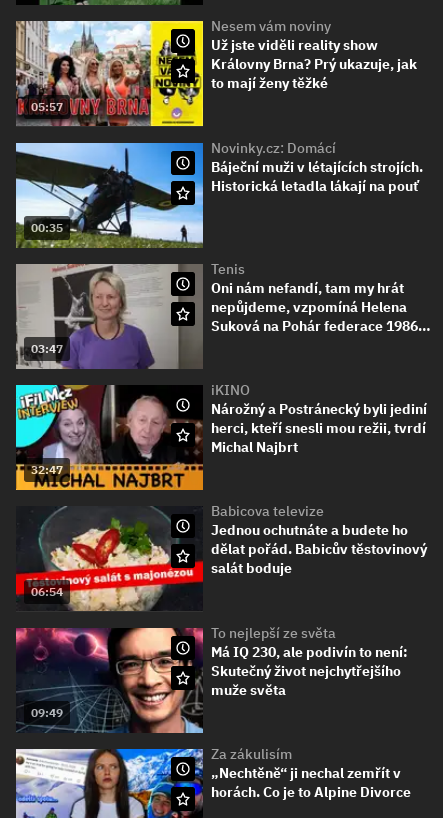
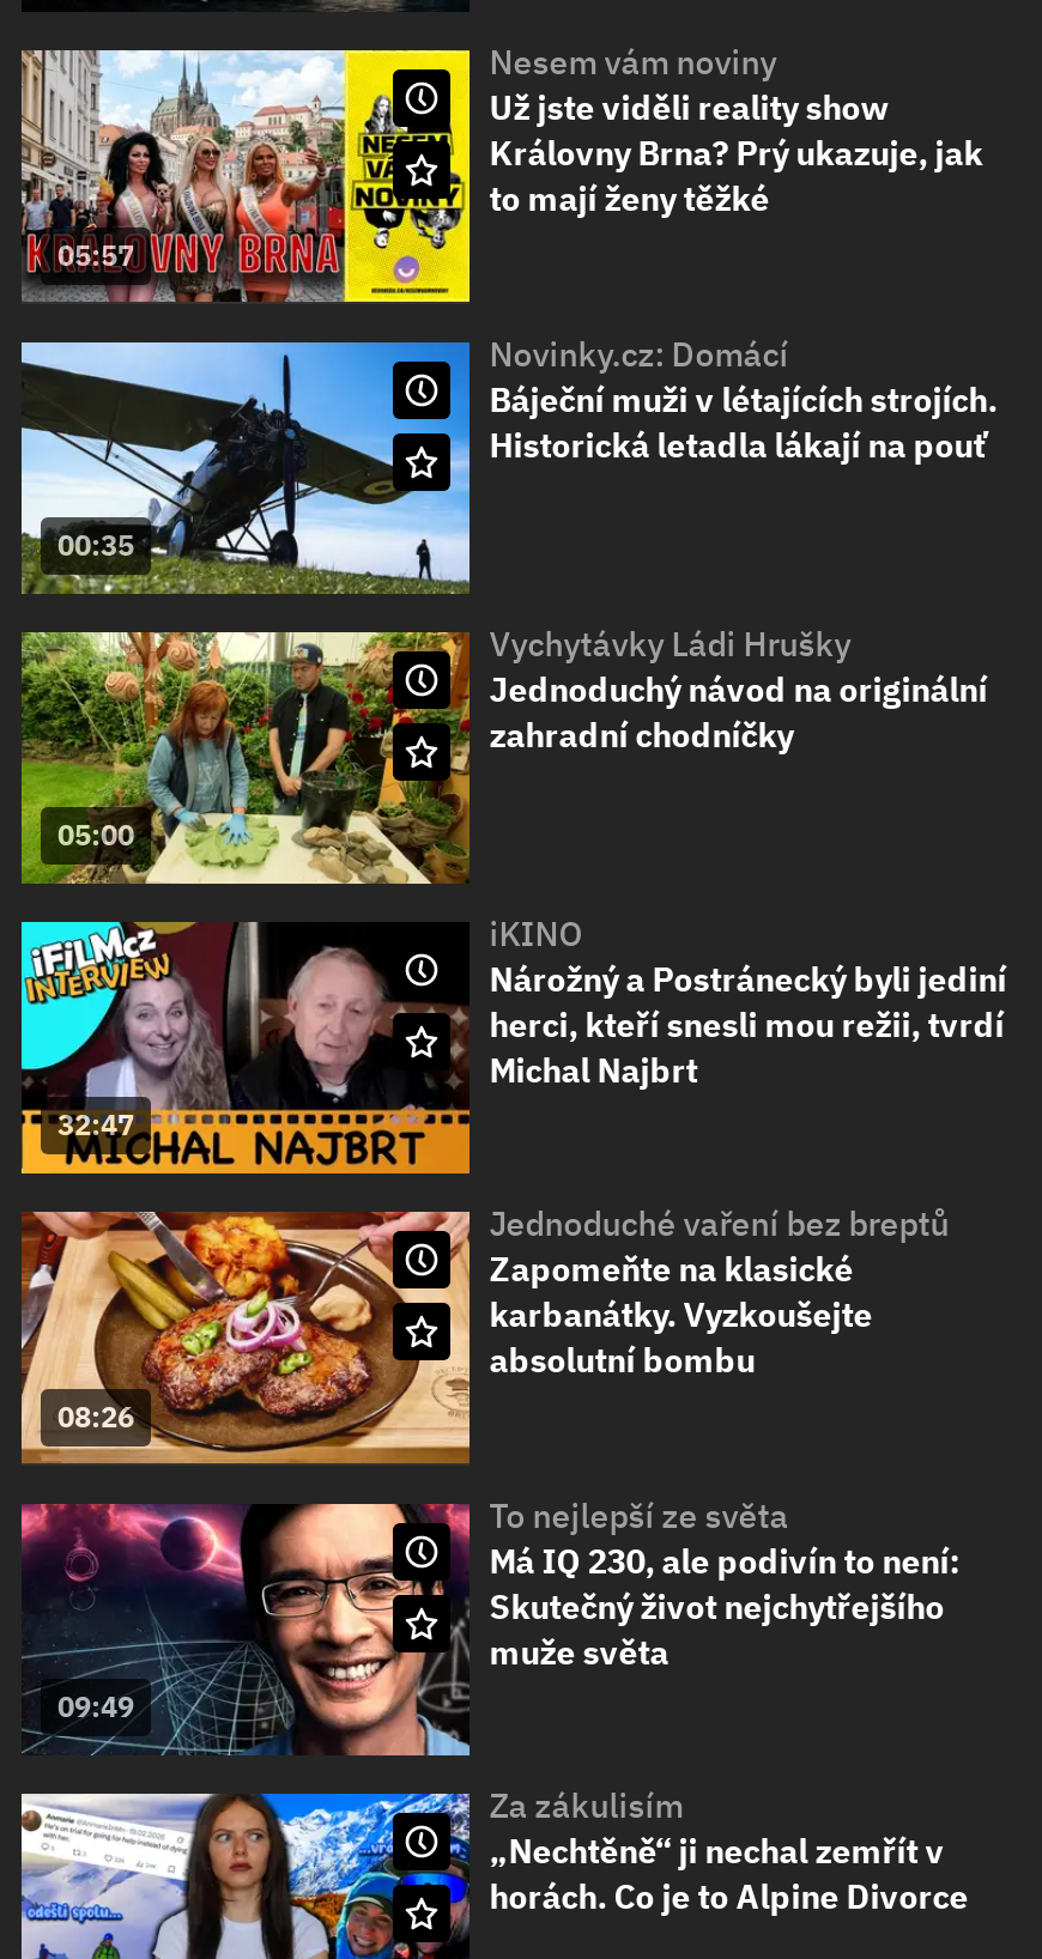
- [image]
- 03:47
+ [image]
+ 05:00

- Tenis
- Oni nám nefandí, tam my hrát
- nepůjdeme, vzpomíná Helena
- Suková na Pohár federace 1986…
+ Vychytávky Ládi Hrušky
+ Jednoduchý návod na originální
+ zahradní chodníčky

- [image]
- 06:54
+ [image]
+ 08:26

- Babicova televize
- Jednou ochutnáte a budete ho
- dělat pořád. Babicův těstovinový
- salát boduje
+ Jednoduché vaření bez breptů
+ Zapomeňte na klasické
+ karbanátky. Vyzkoušejte
+ absolutní bombu
